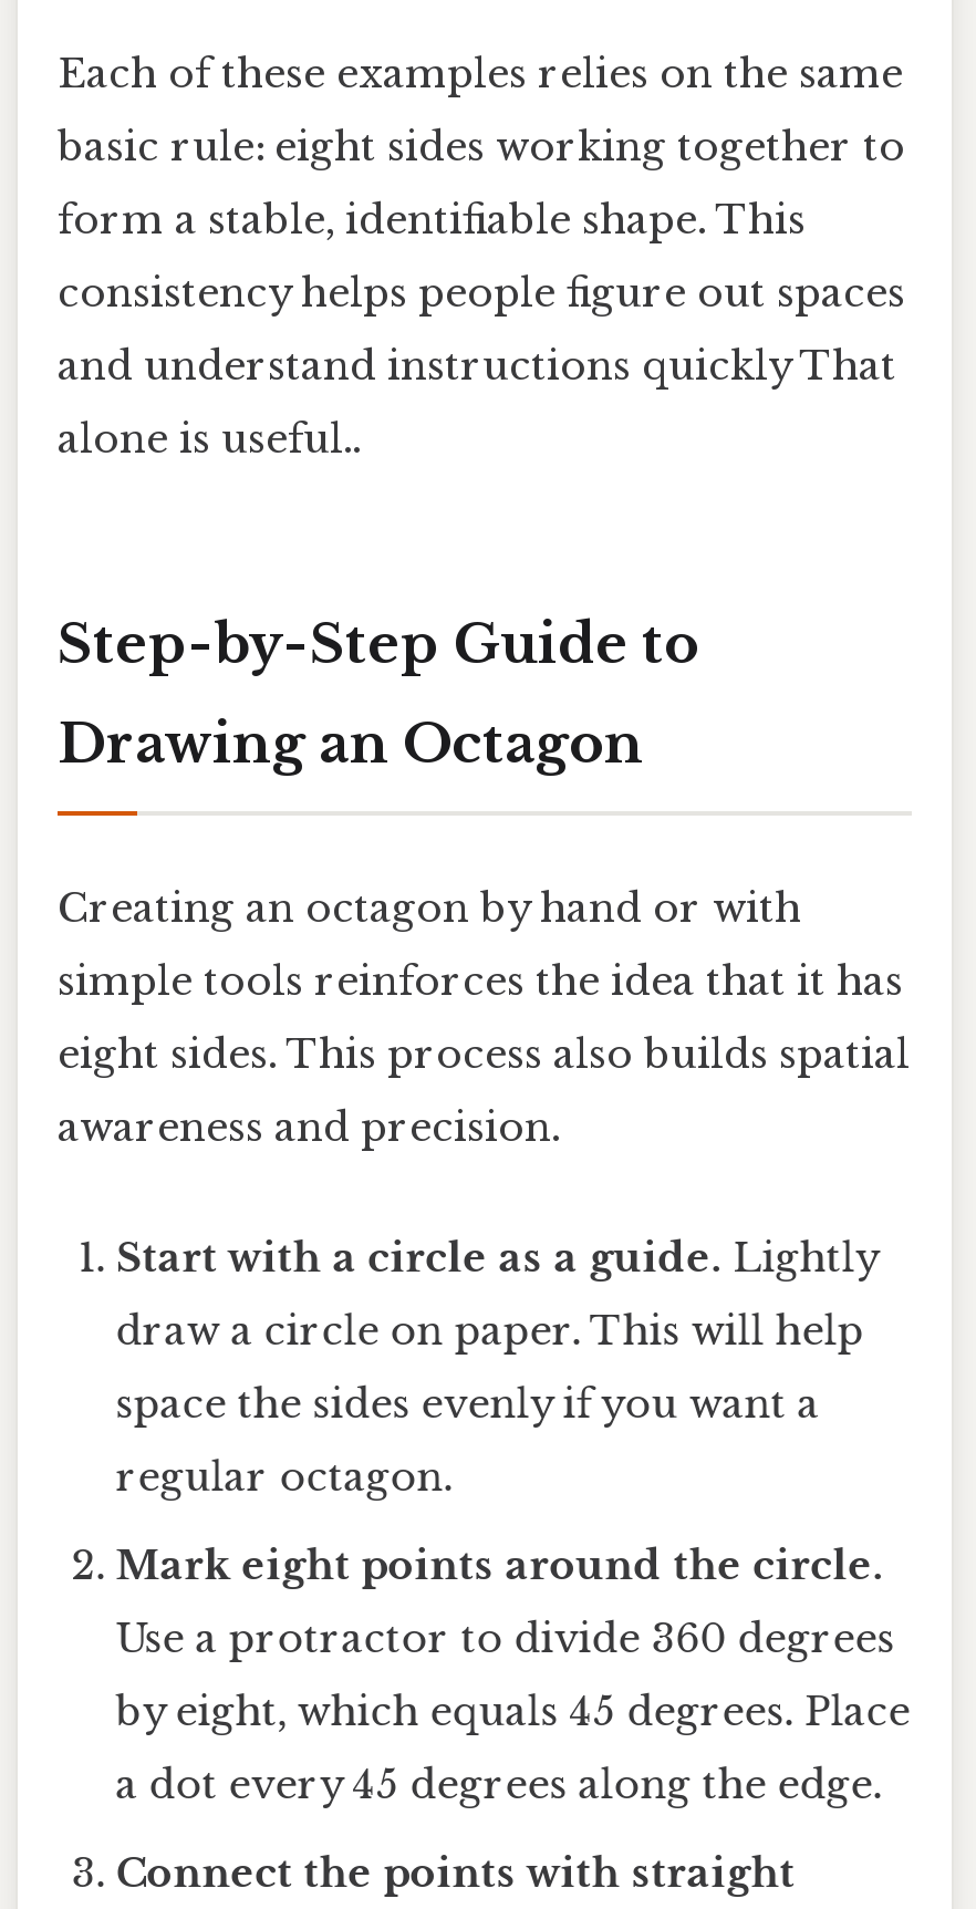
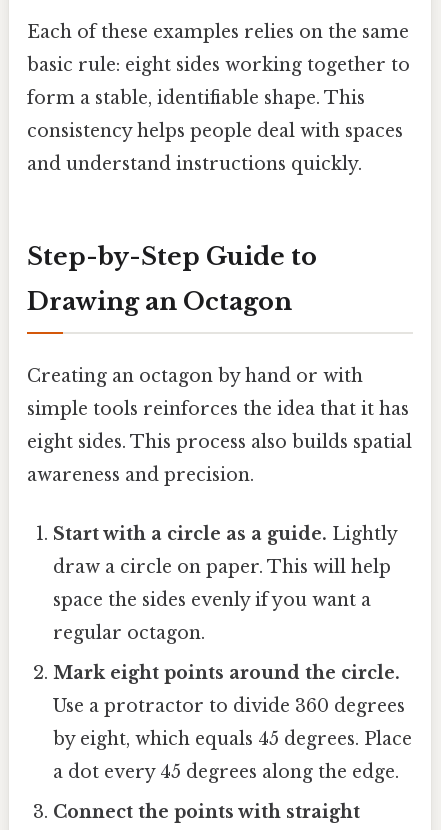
- consistency helps people figure out spaces
- and understand instructions quickly That
- alone is useful..
+ consistency helps people deal with spaces
+ and understand instructions quickly.
